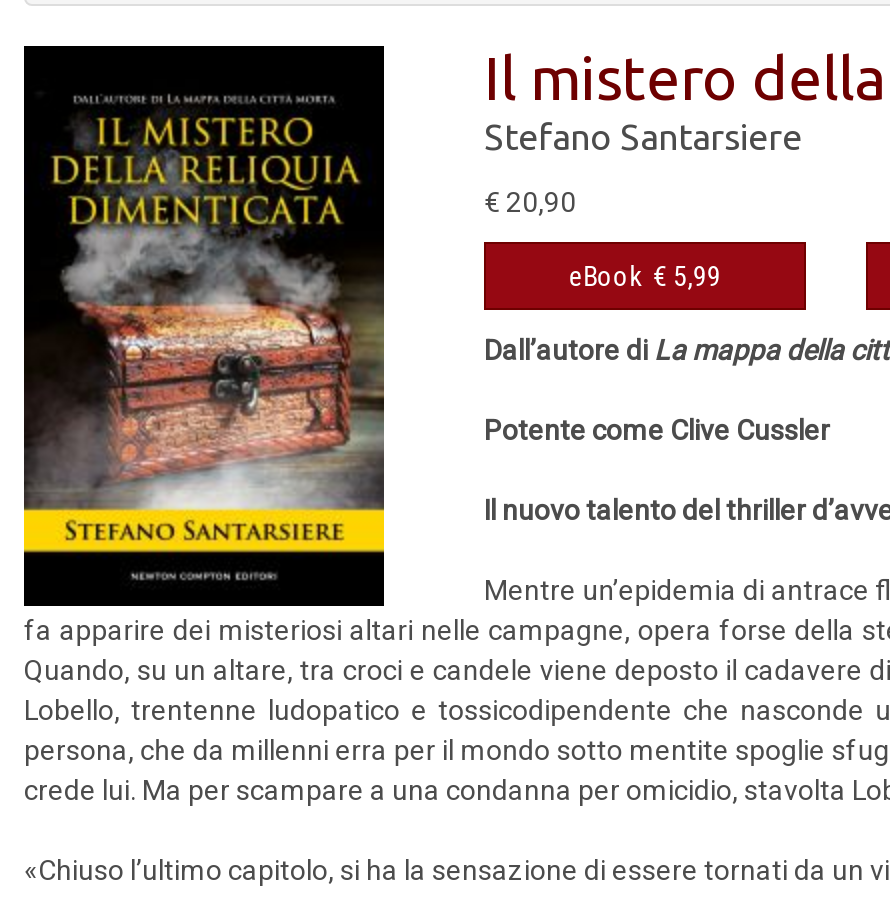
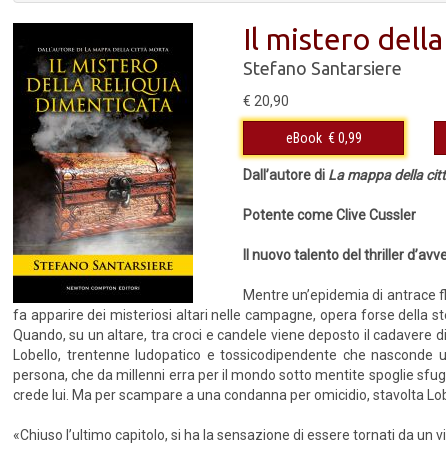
- eBook € 5,99
+ eBook € 0,99
